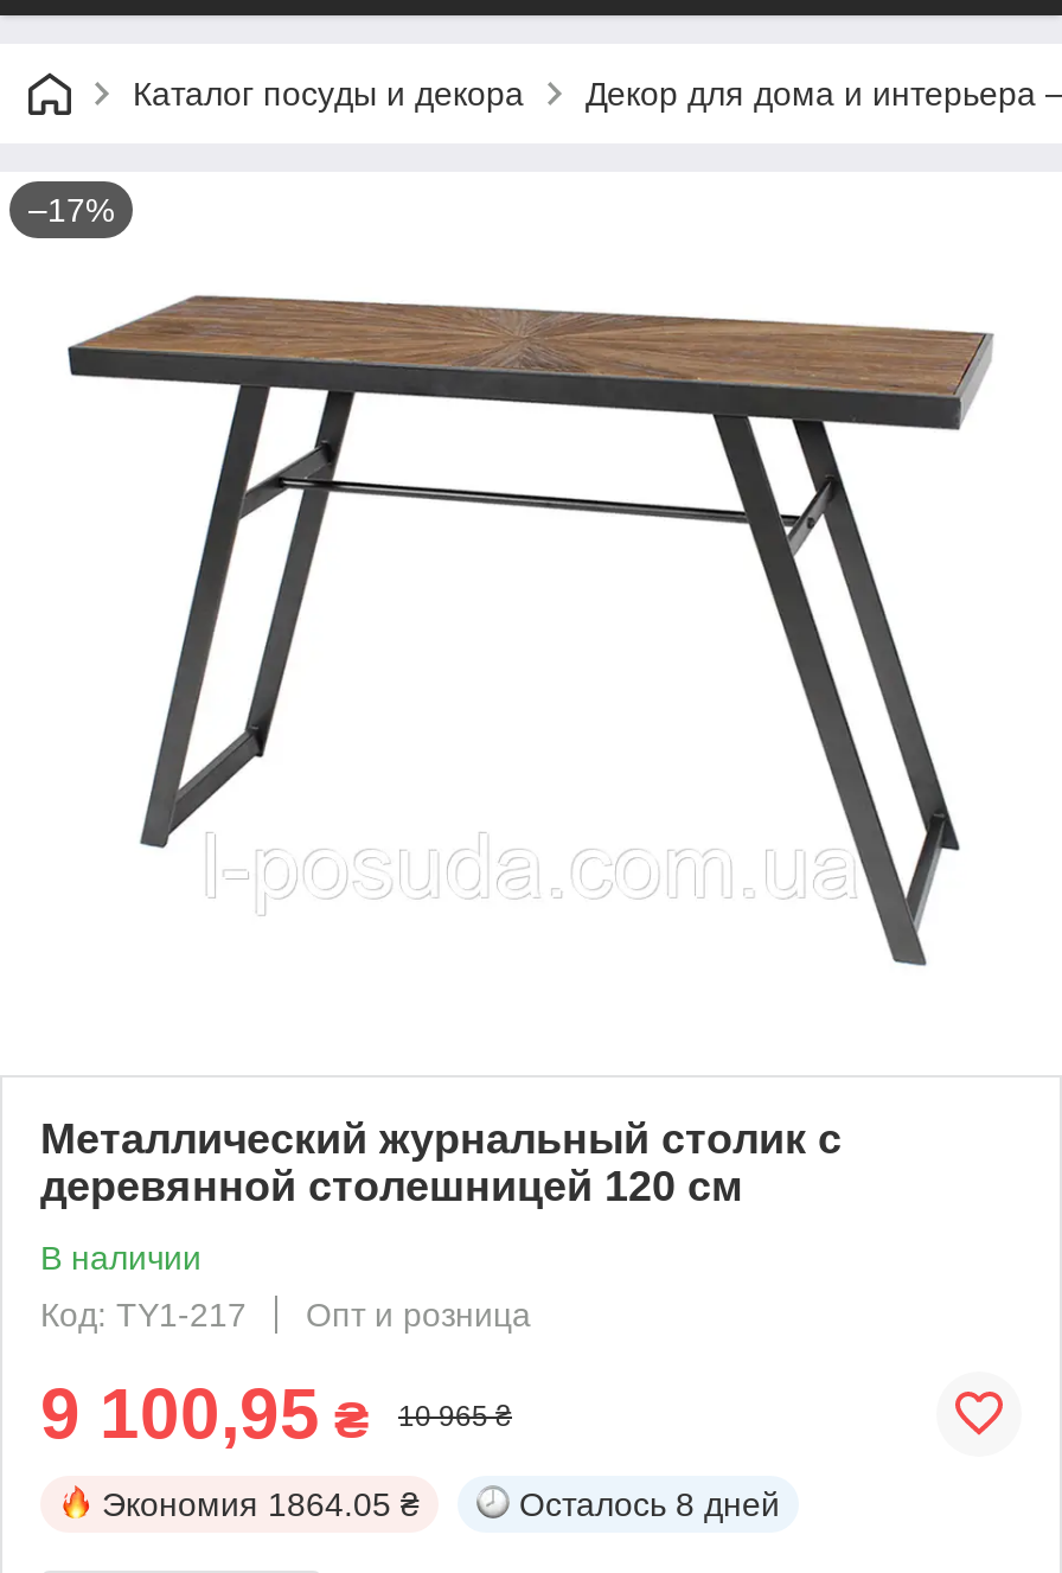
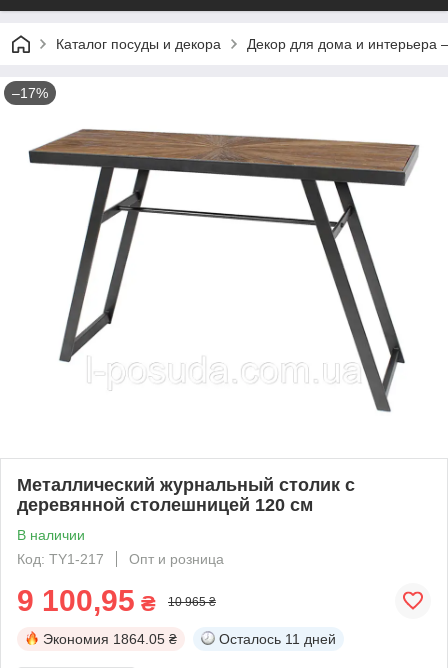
- Осталось 8 дней
+ Осталось 11 дней
